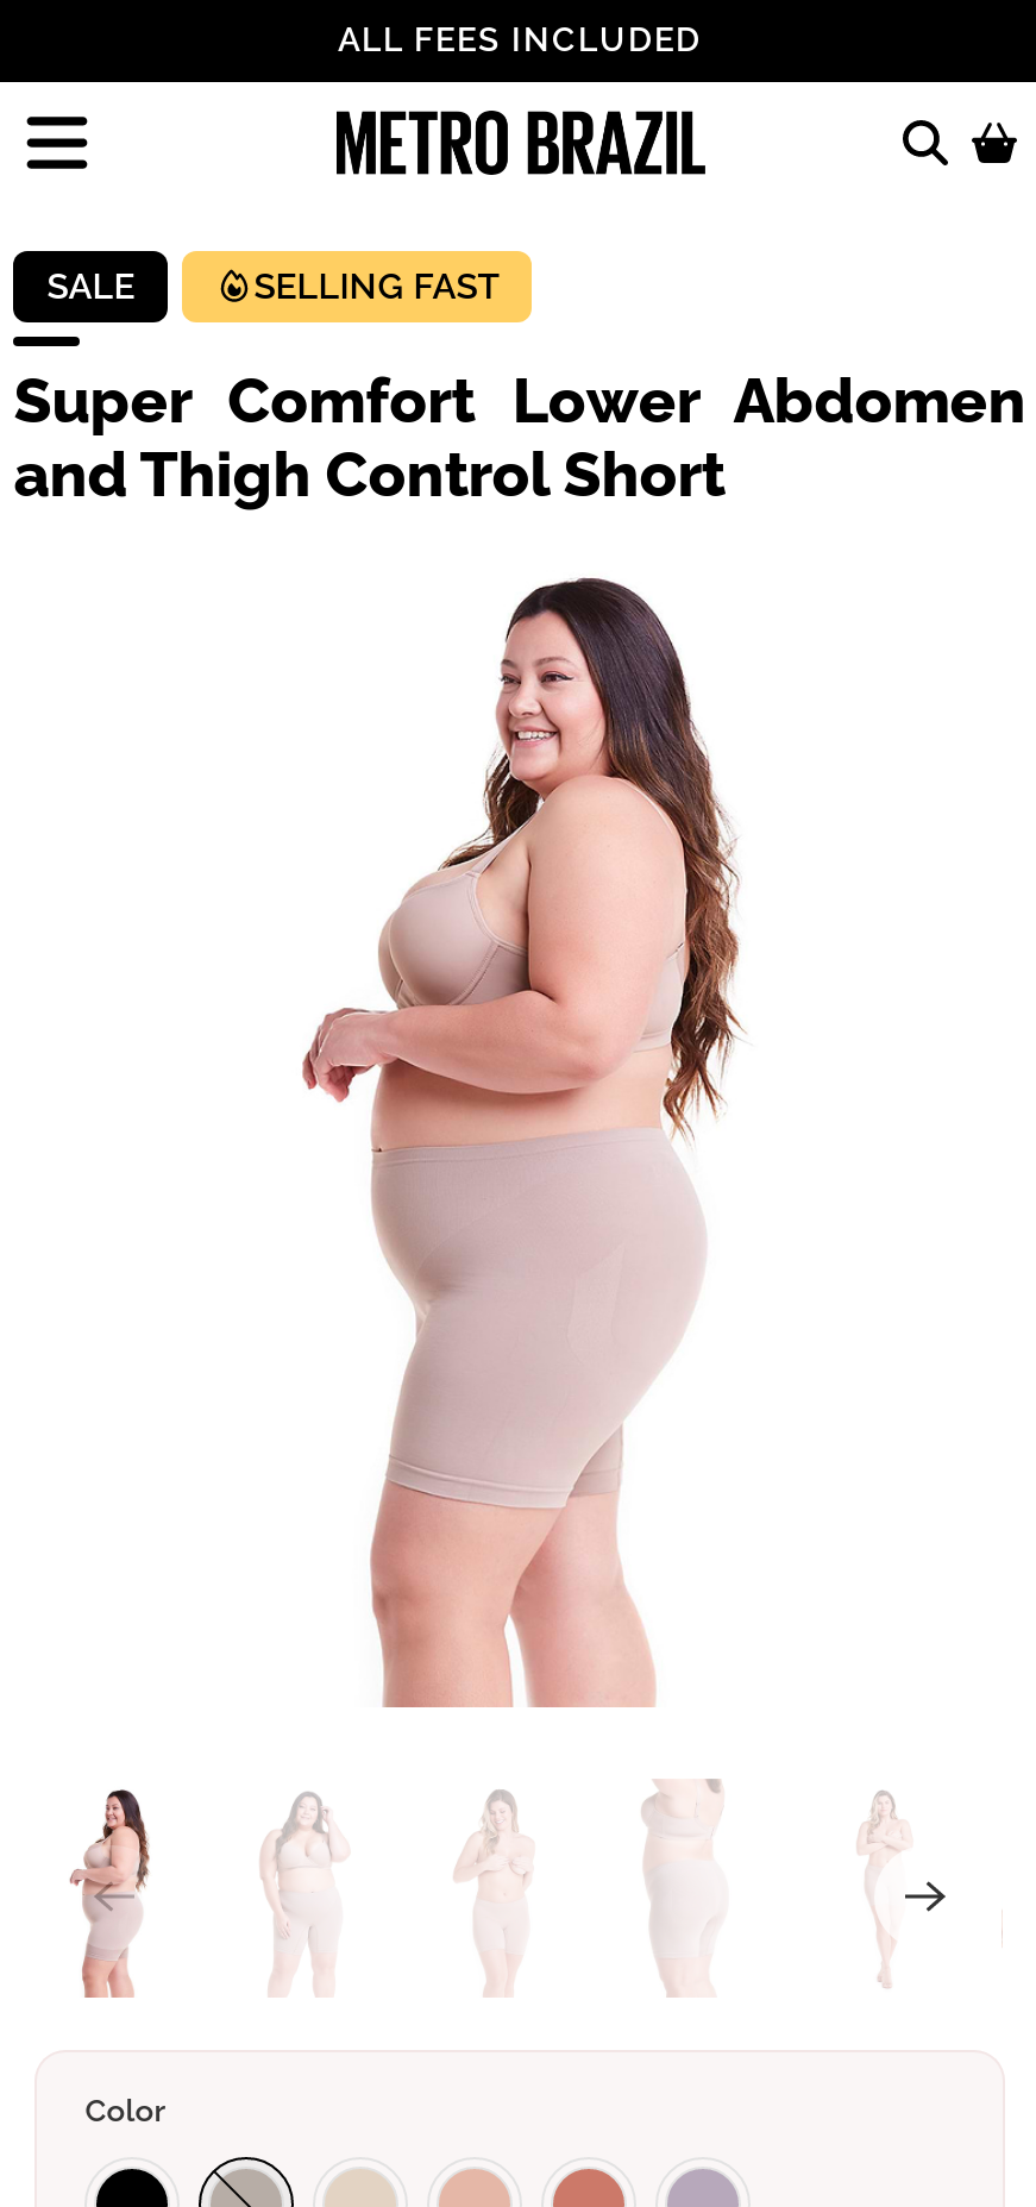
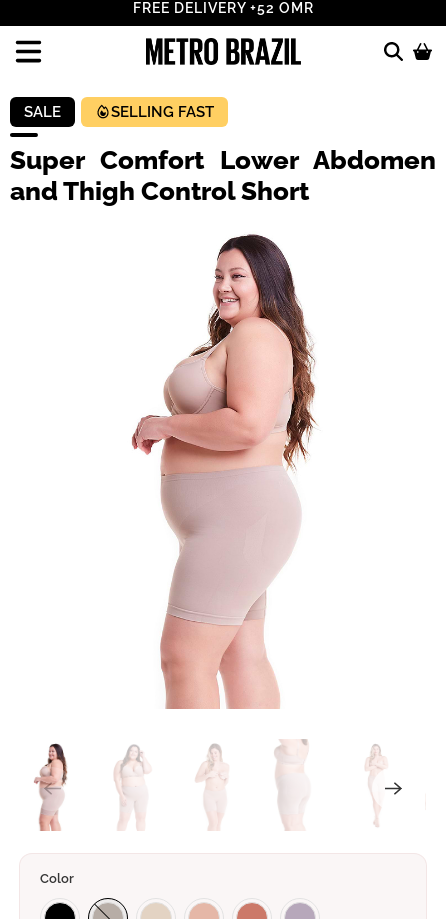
- ALL FEES INCLUDED
